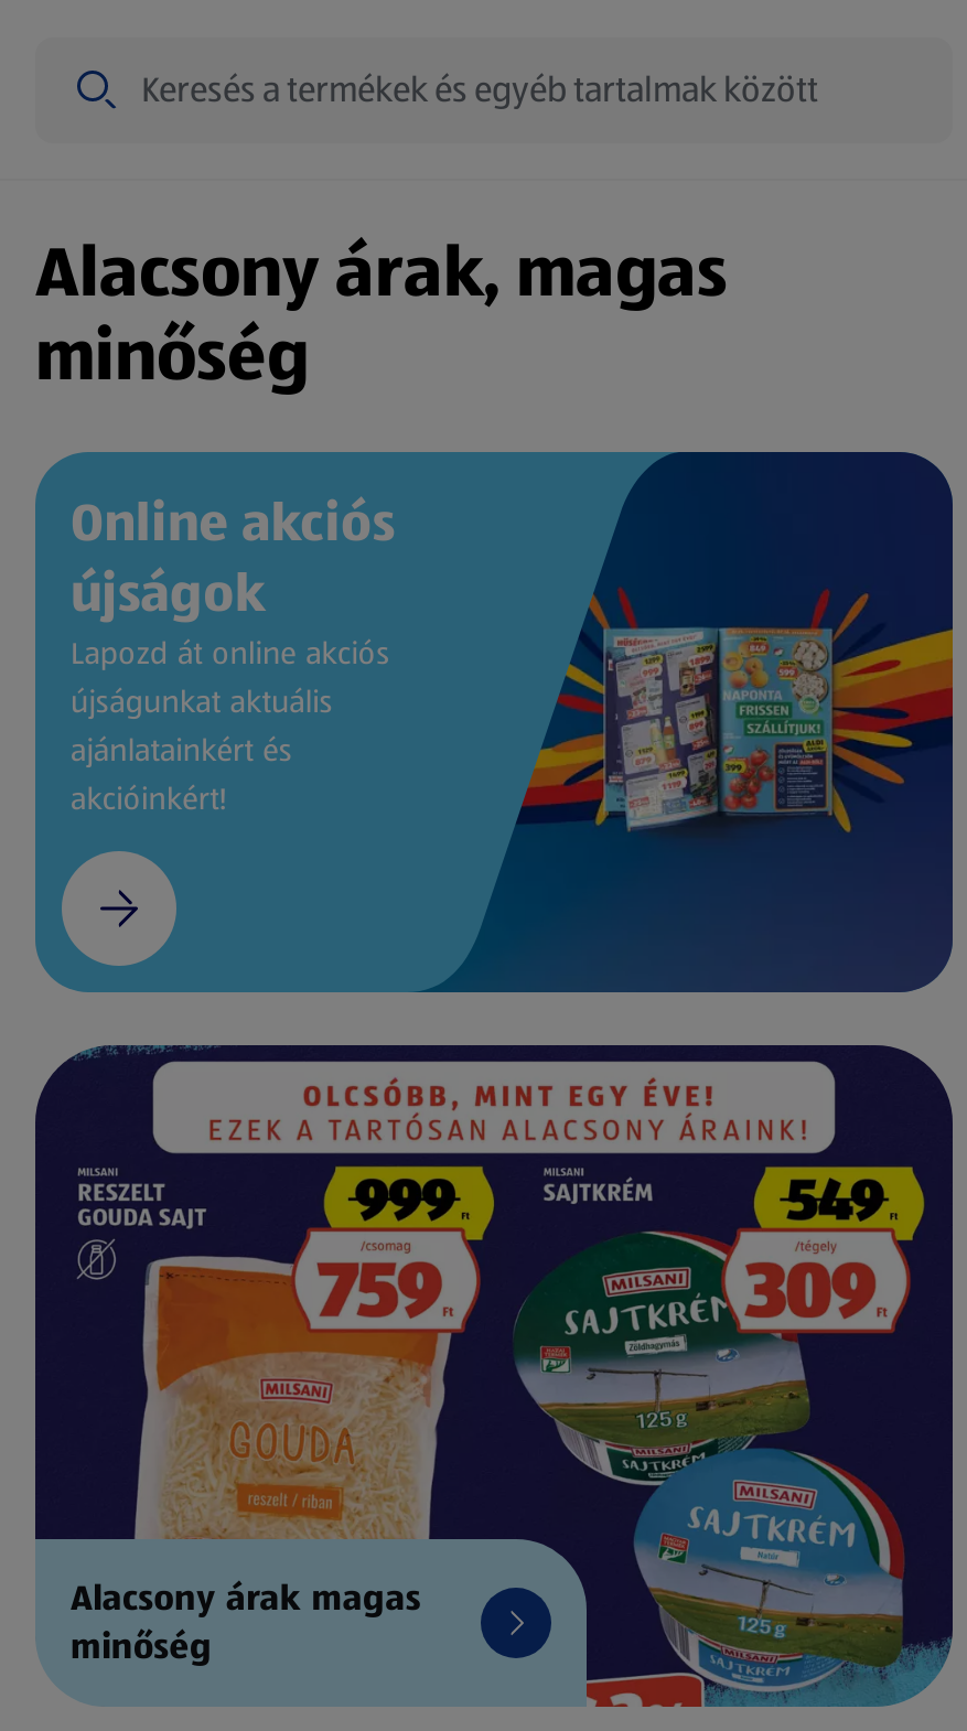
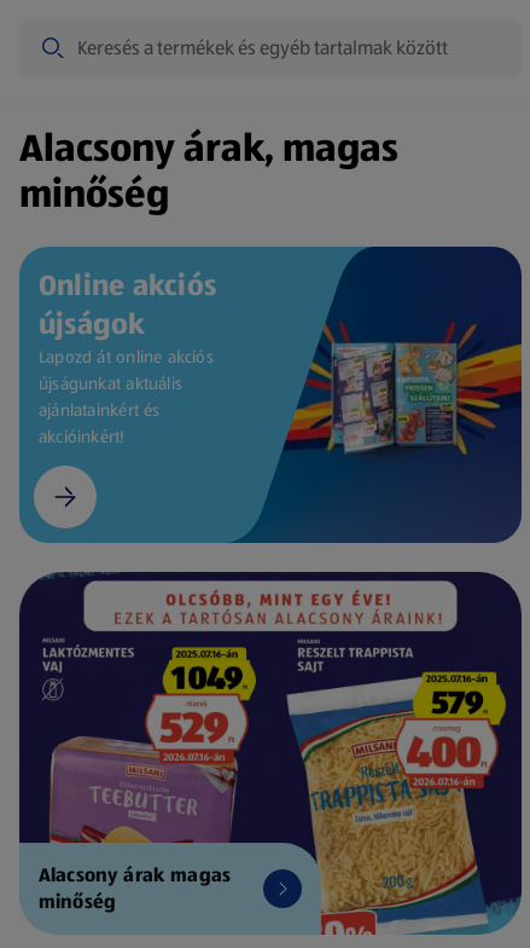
- [image]
+ [image]

- [image]
+ [image]
